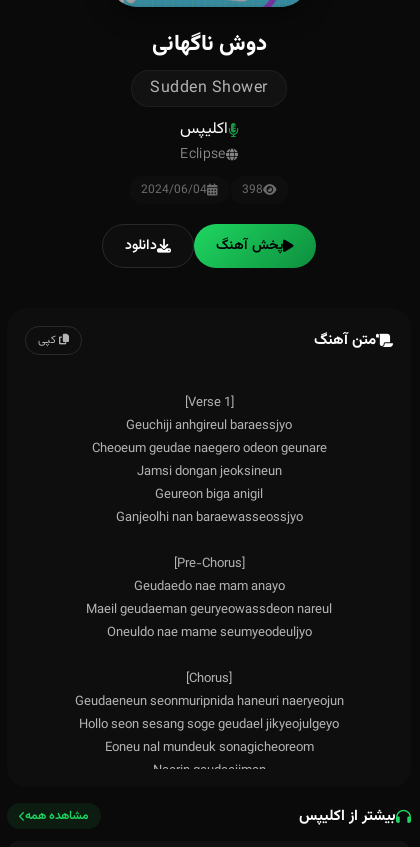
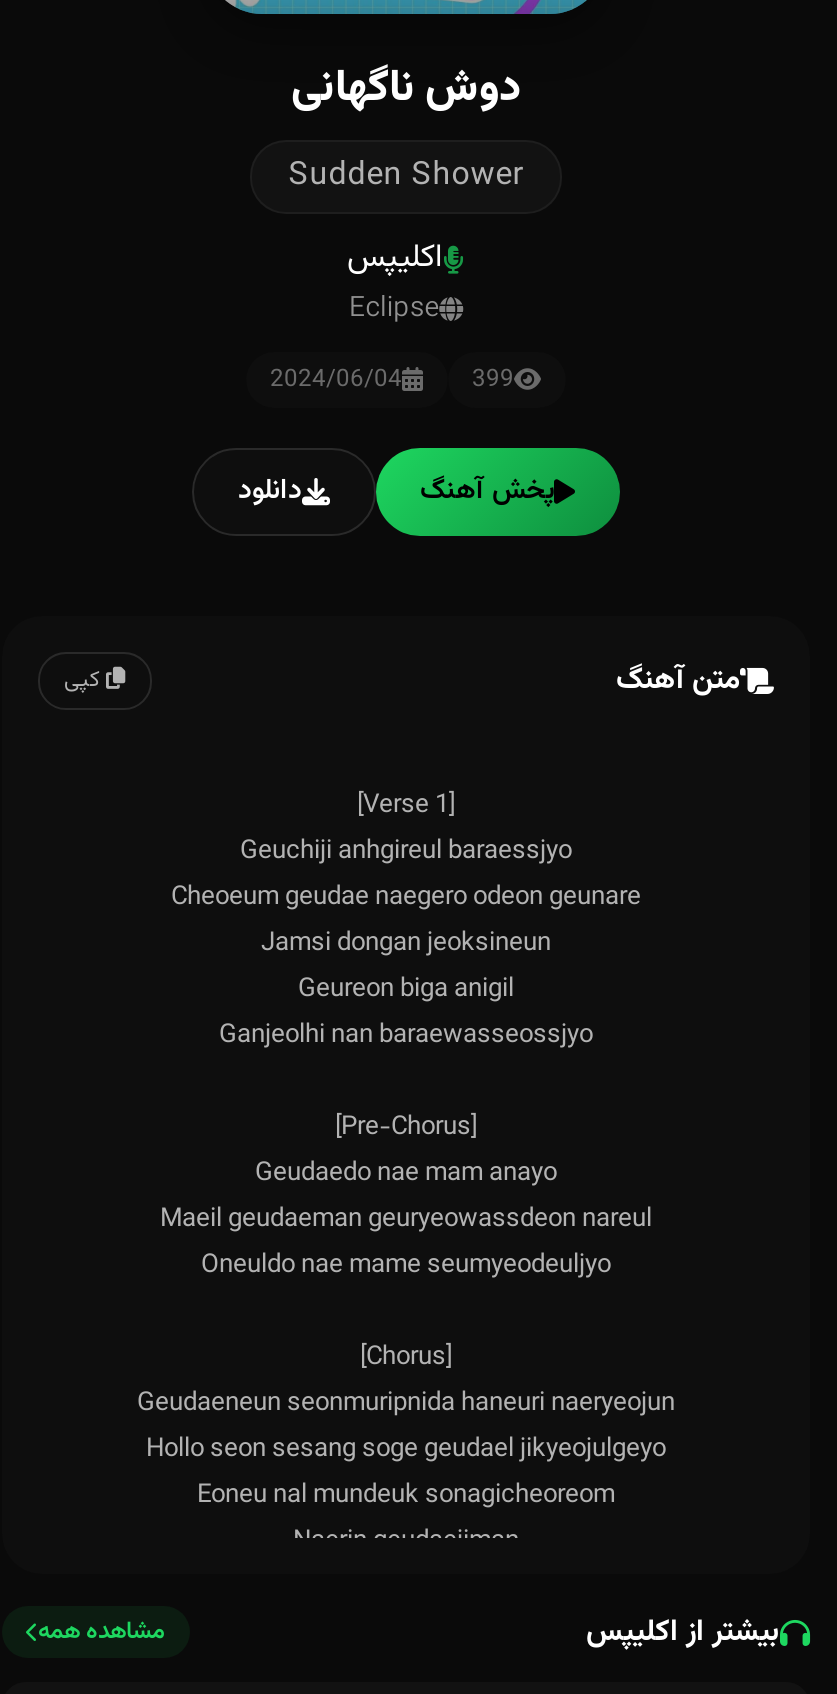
- 2024/06/04 398
+ 2024/06/04 399
